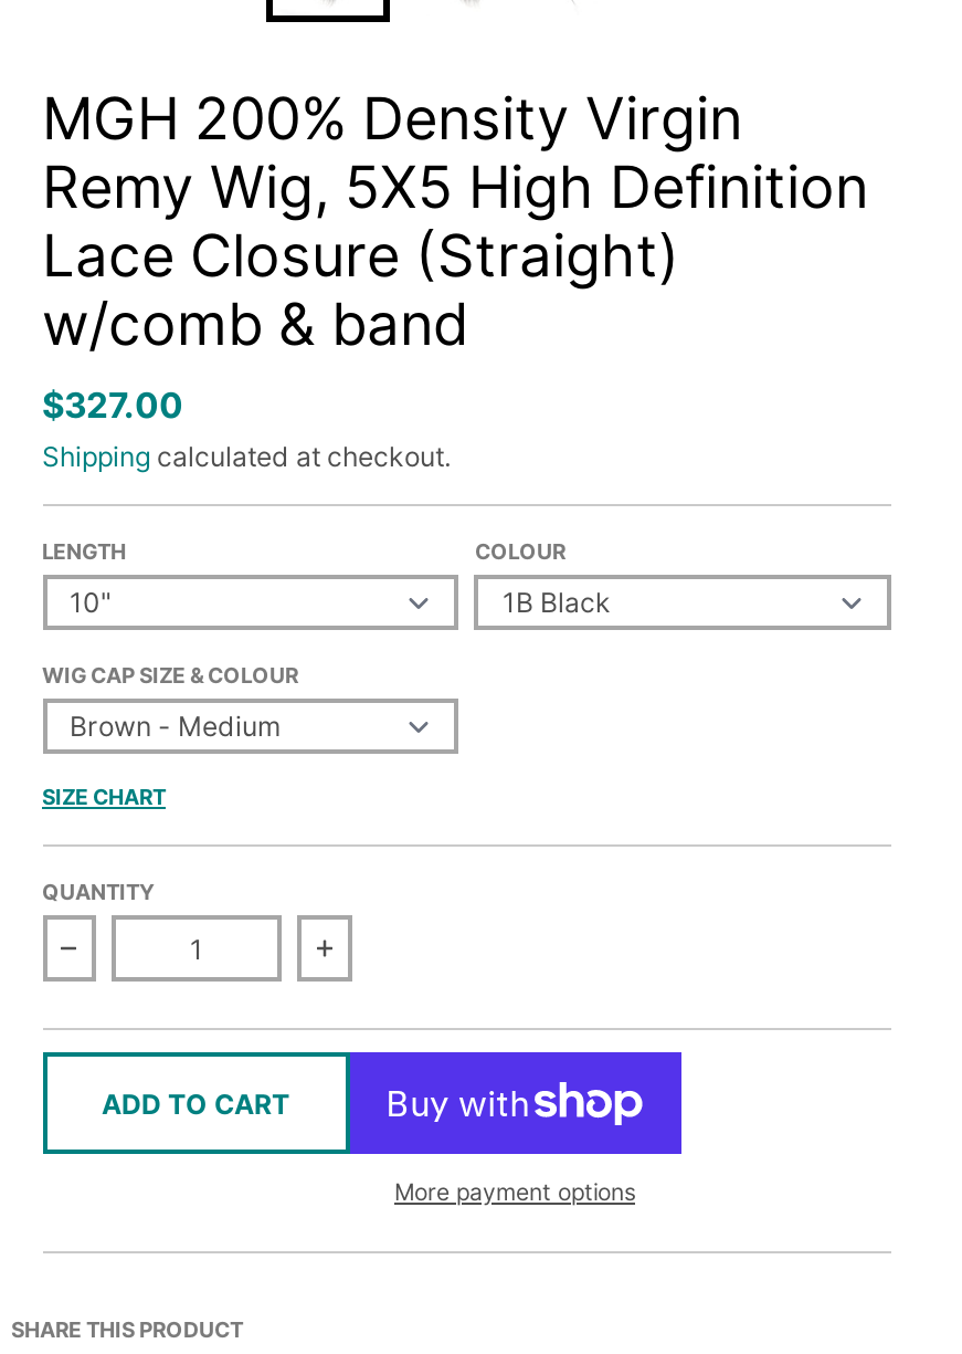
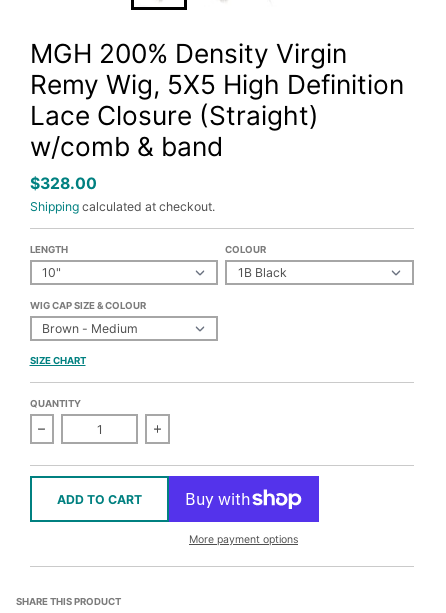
- $327.00
+ $328.00
